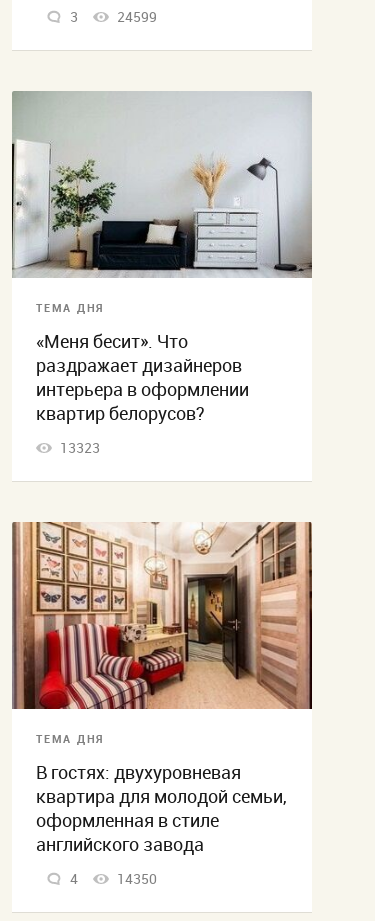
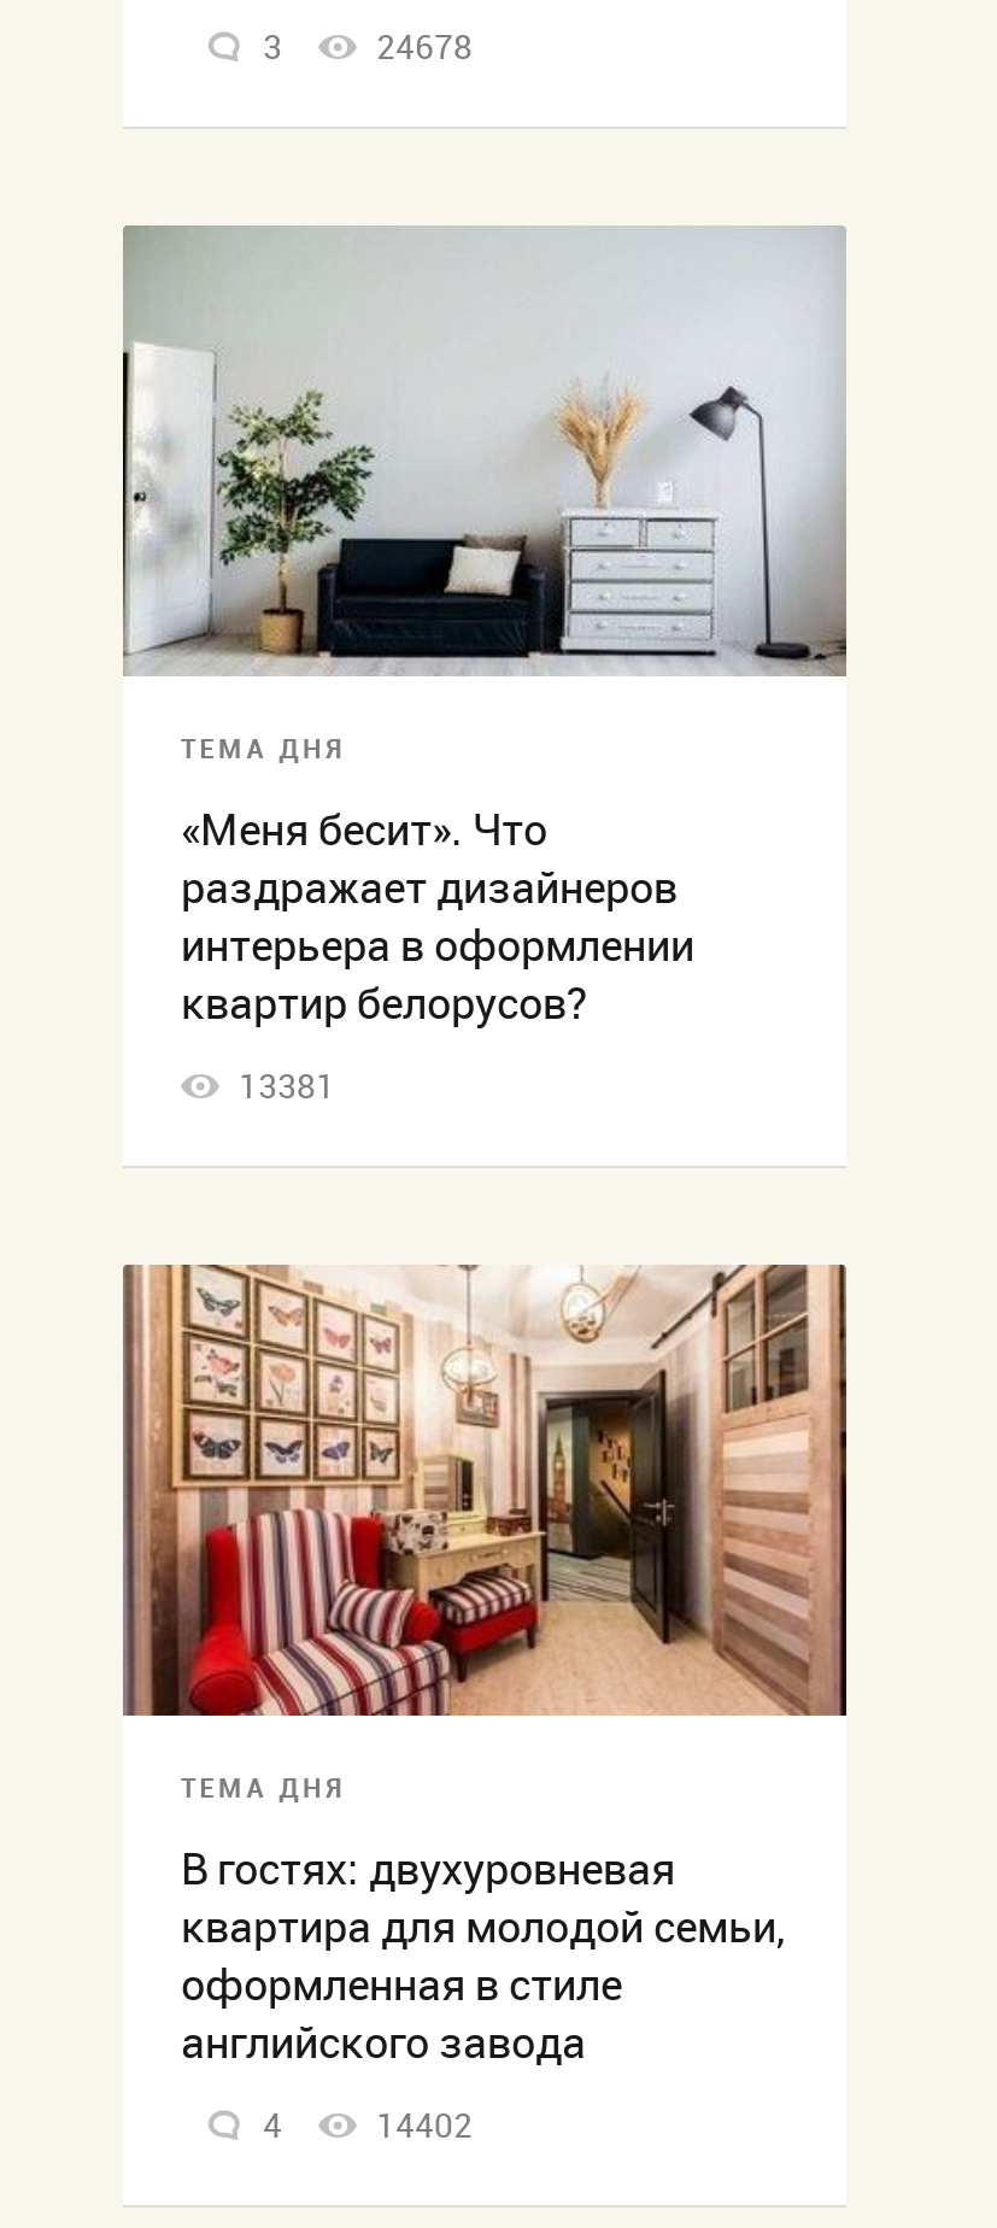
- 24599
+ 24678

- 13323
+ 13381

- 14350
+ 14402
